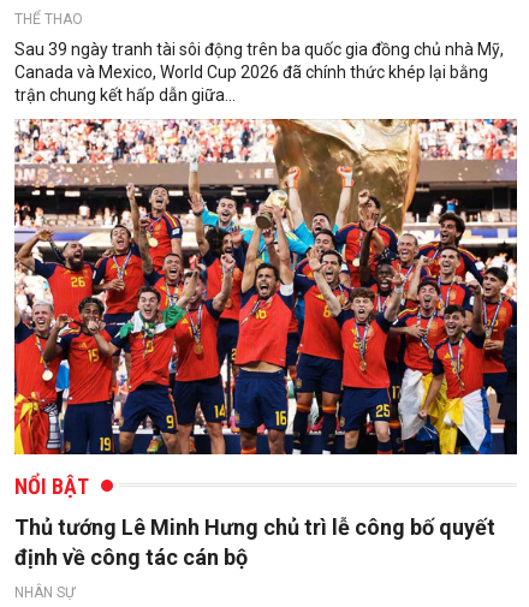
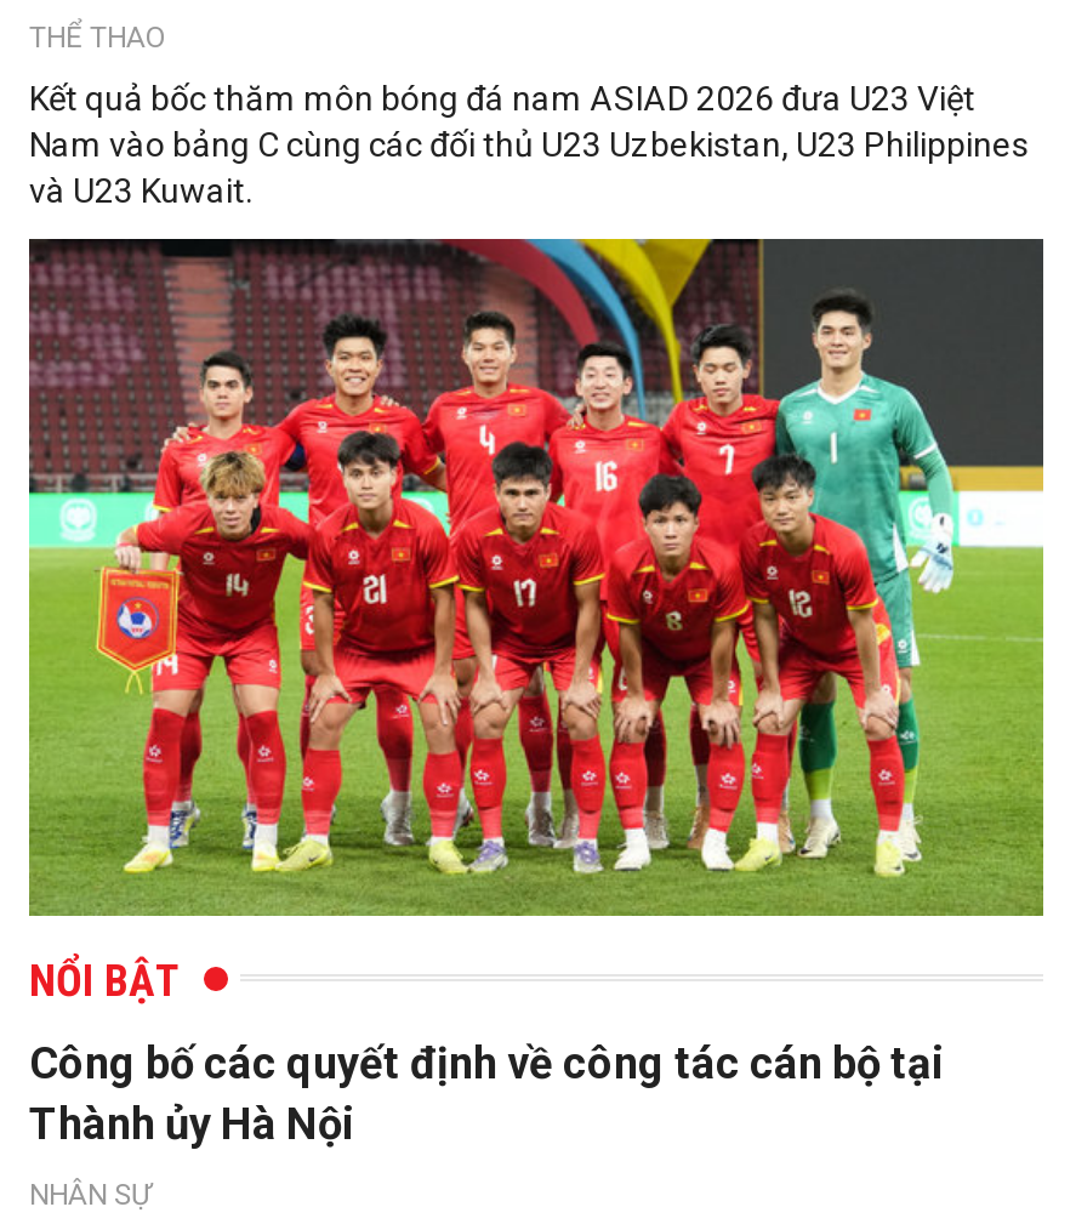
- Sau 39 ngày tranh tài sôi động trên ba quốc gia đồng chủ nhà Mỹ,
- Canada và Mexico, World Cup 2026 đã chính thức khép lại bằng
- trận chung kết hấp dẫn giữa...
+ Kết quả bốc thăm môn bóng đá nam ASIAD 2026 đưa U23 Việt
+ Nam vào bảng C cùng các đối thủ U23 Uzbekistan, U23 Philippines
+ và U23 Kuwait.

- [image]
+ [image]

- Thủ tướng Lê Minh Hưng chủ trì lễ công bố quyết
- định về công tác cán bộ
+ Công bố các quyết định về công tác cán bộ tại
+ Thành ủy Hà Nội
